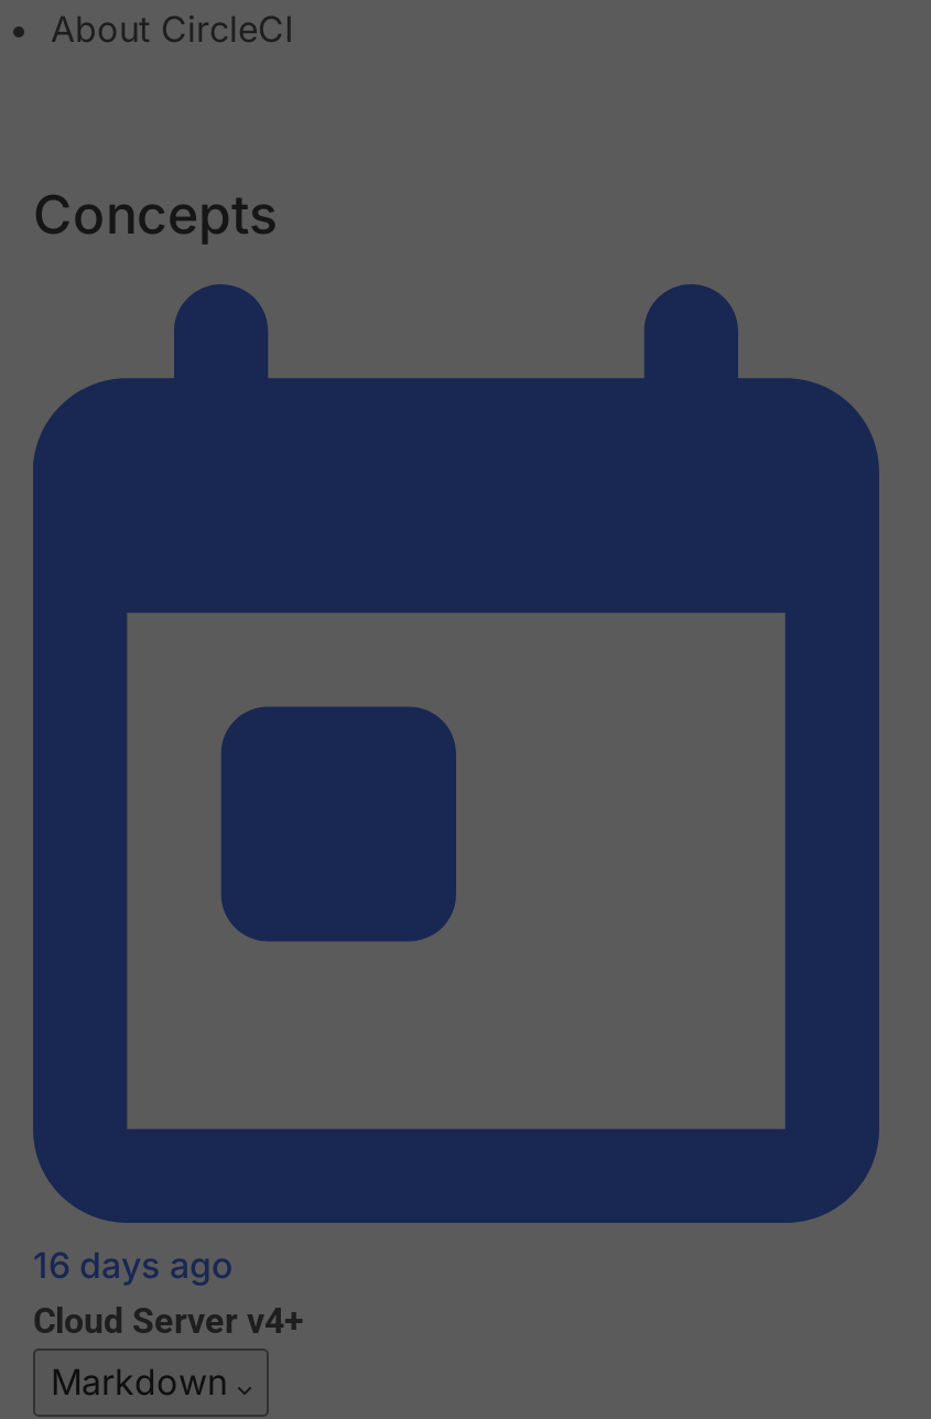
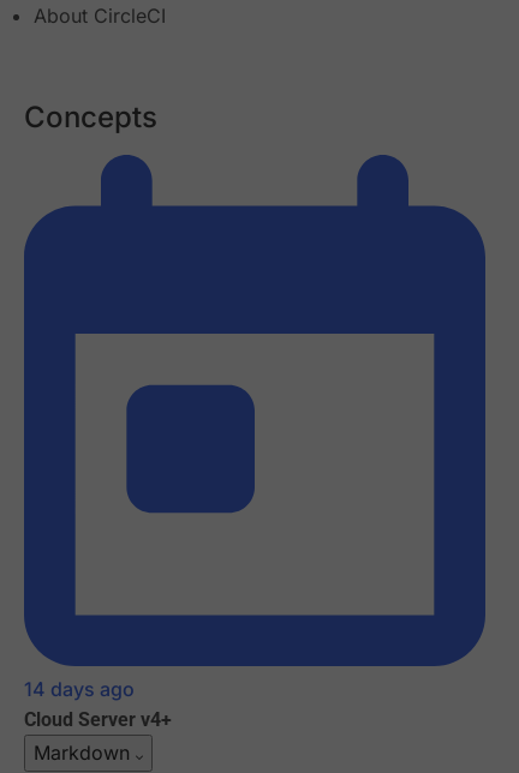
- 16 days ago
+ 14 days ago
